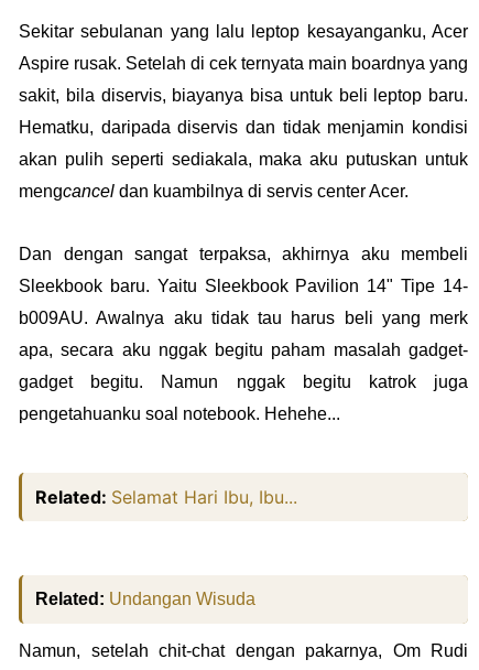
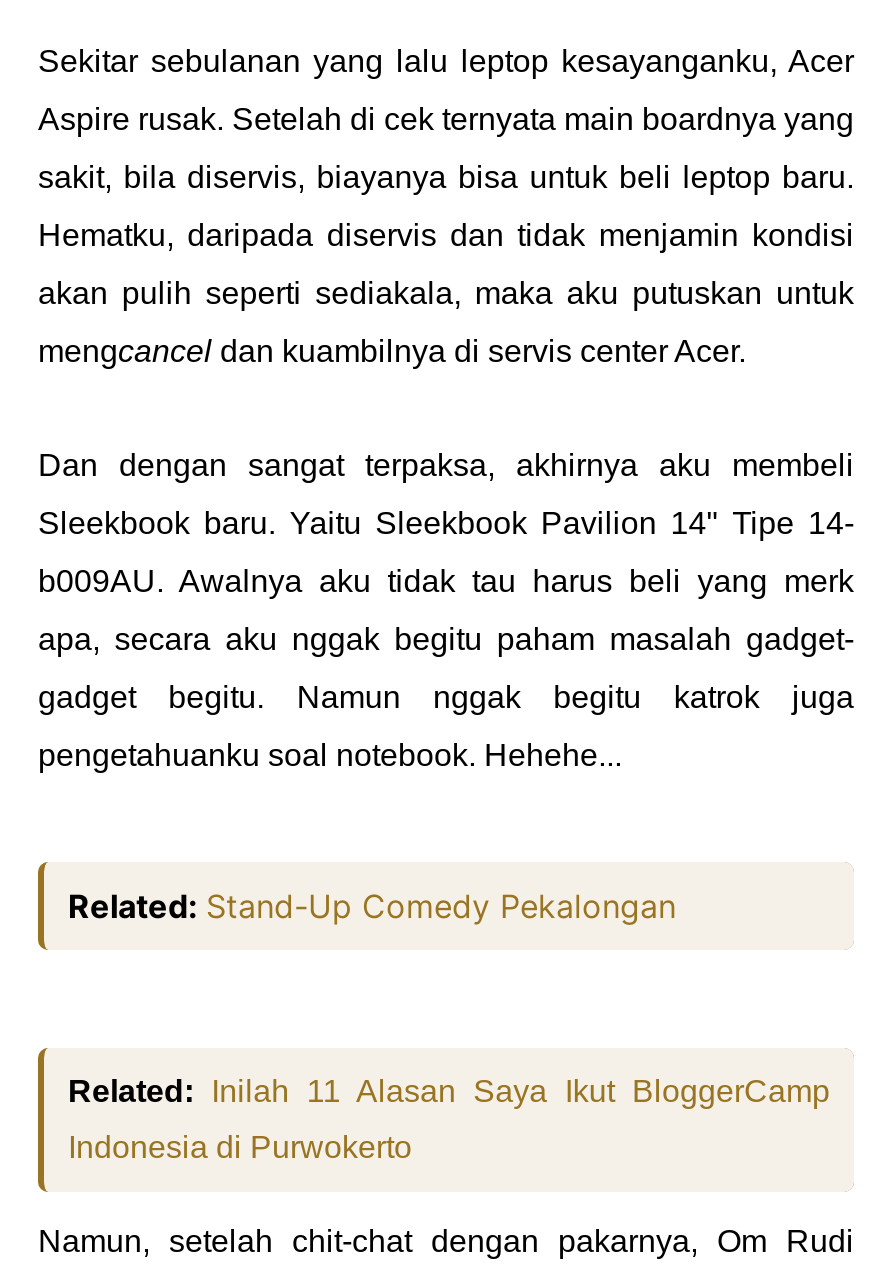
- Related: Selamat Hari Ibu, Ibu...
+ Related: Stand-Up Comedy Pekalongan

- Related: Undangan Wisuda
+ Related: Inilah 11 Alasan Saya Ikut BloggerCamp
+ Indonesia di Purwokerto
